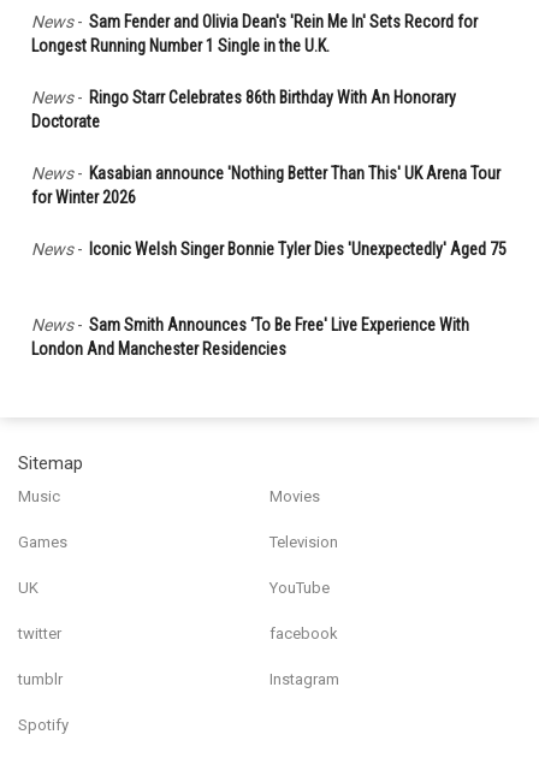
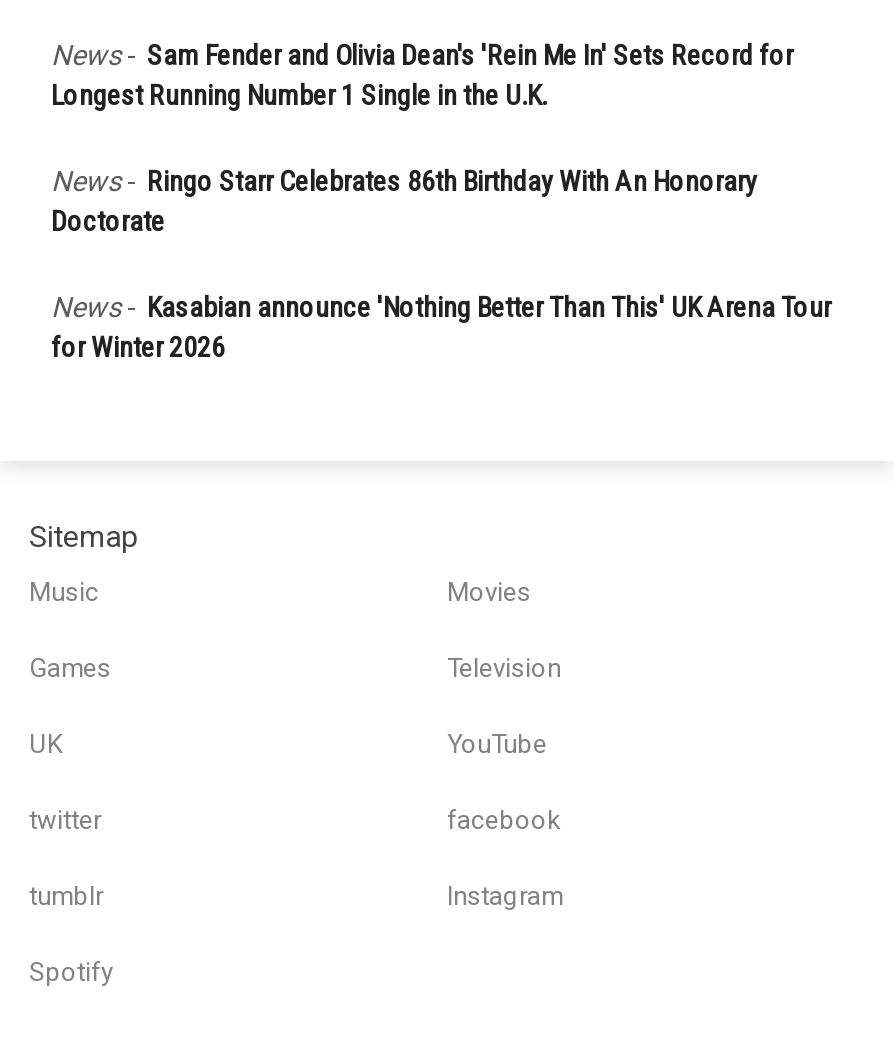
- News - Iconic Welsh Singer Bonnie Tyler Dies 'Unexpectedly' Aged 75

- News - Sam Smith Announces ‘To Be Free' Live Experience With
- London And Manchester Residencies
